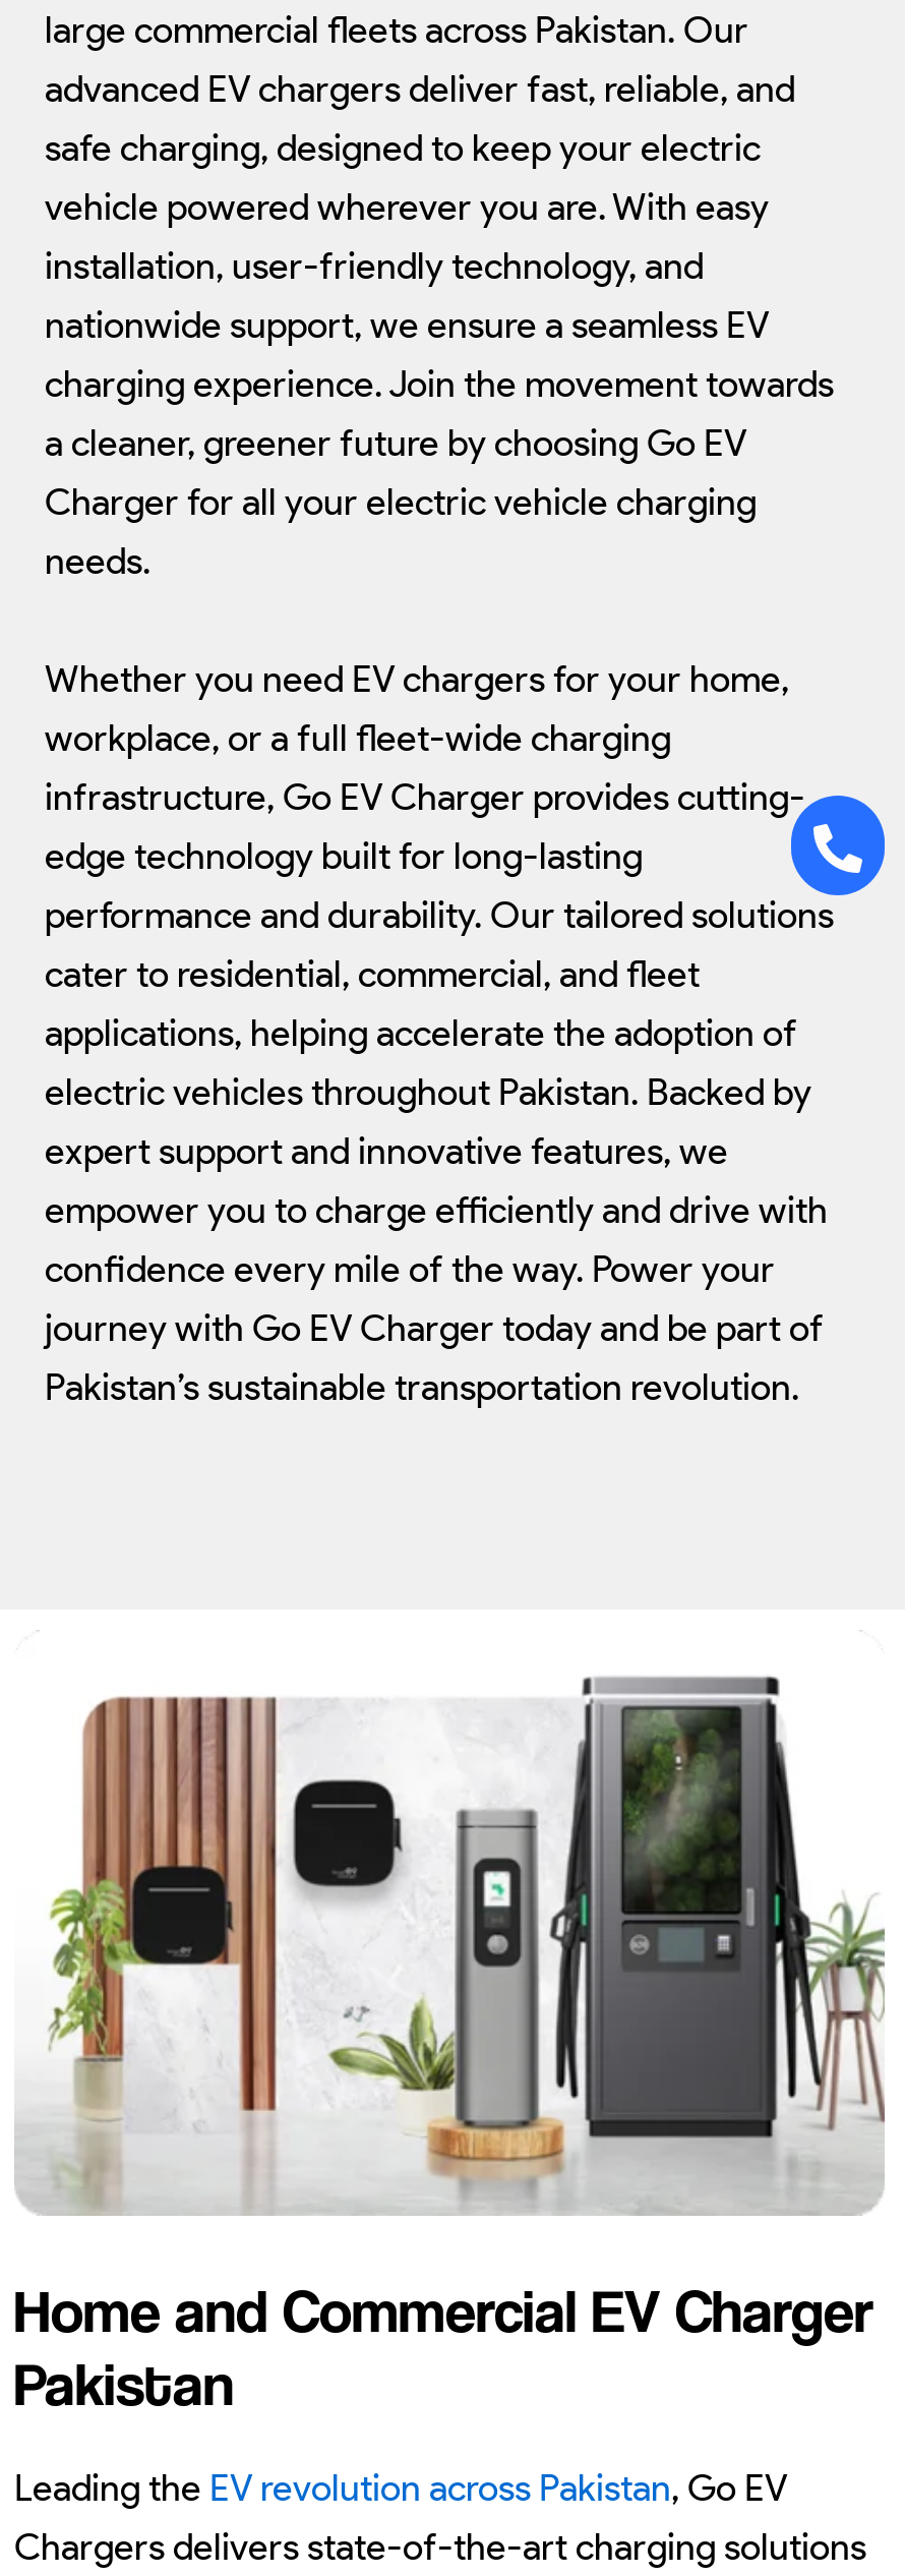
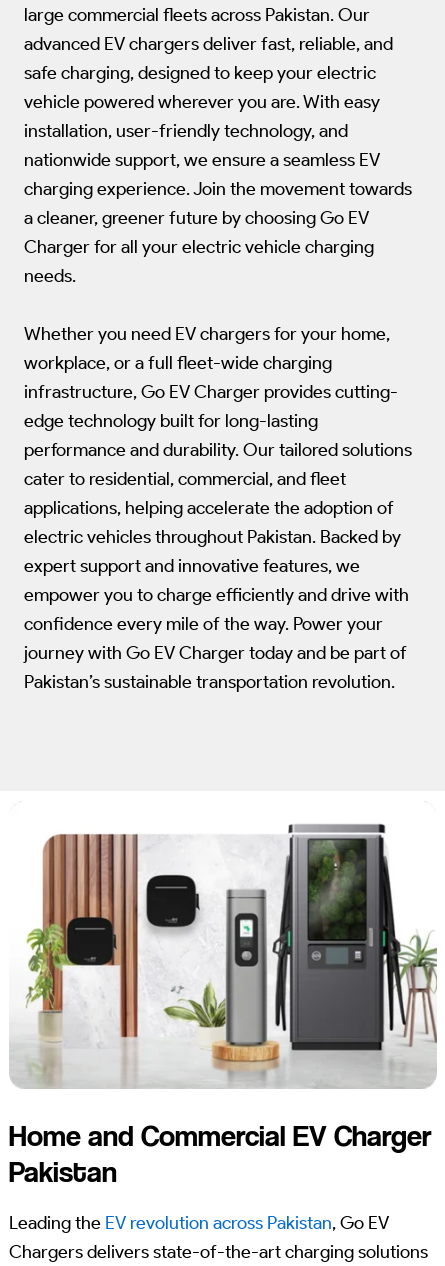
- [image]
